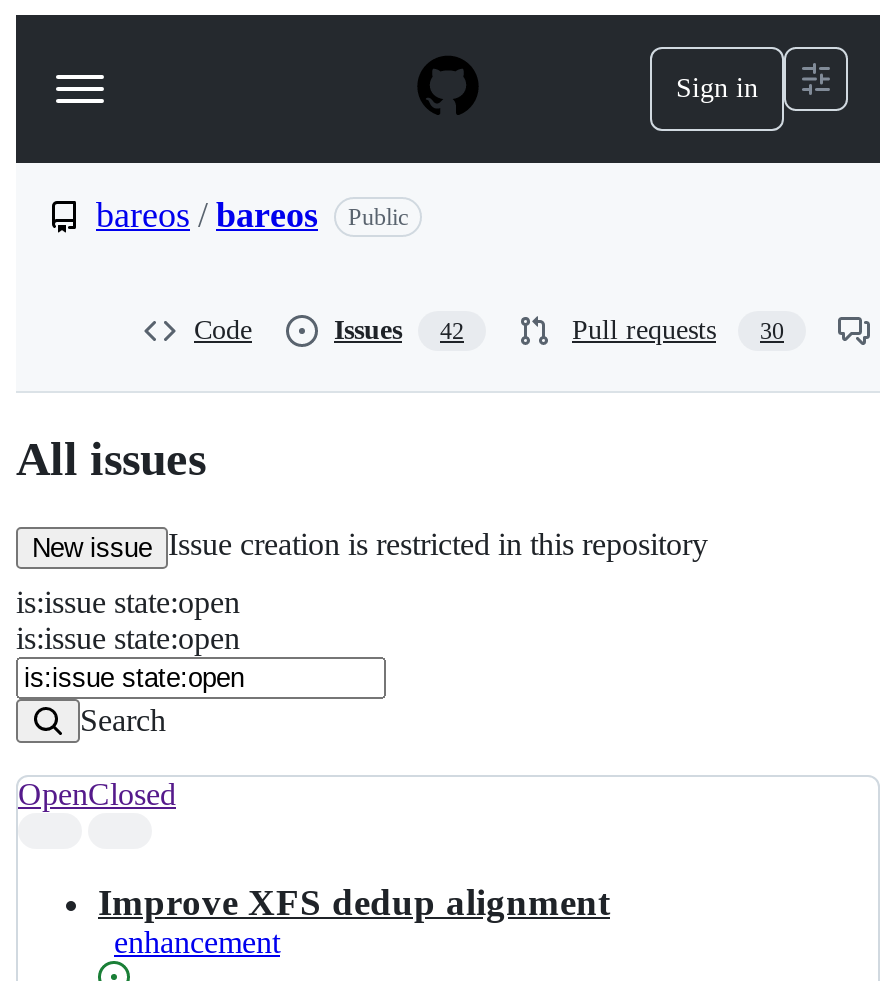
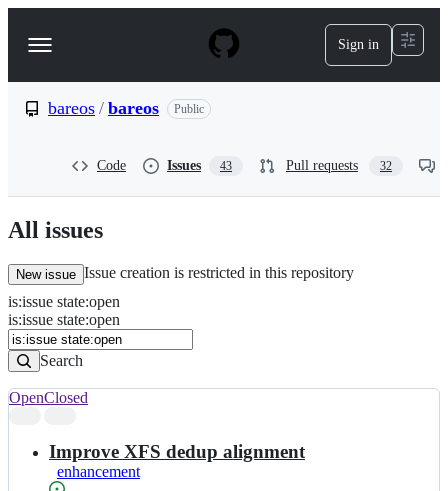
- Issues 42
+ Issues 43

- Pull requests 30
+ Pull requests 32
